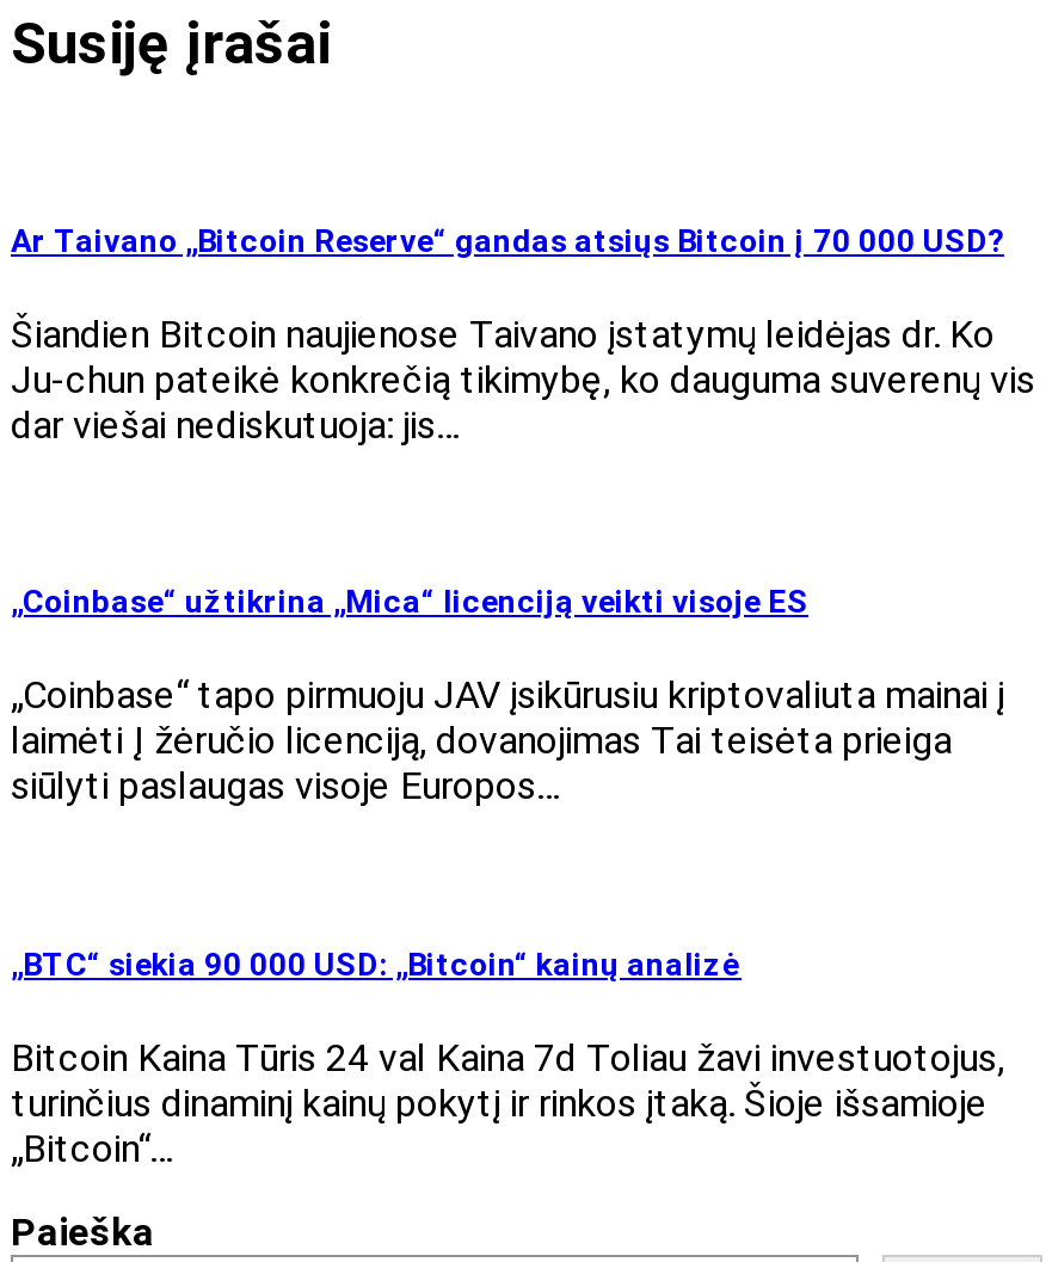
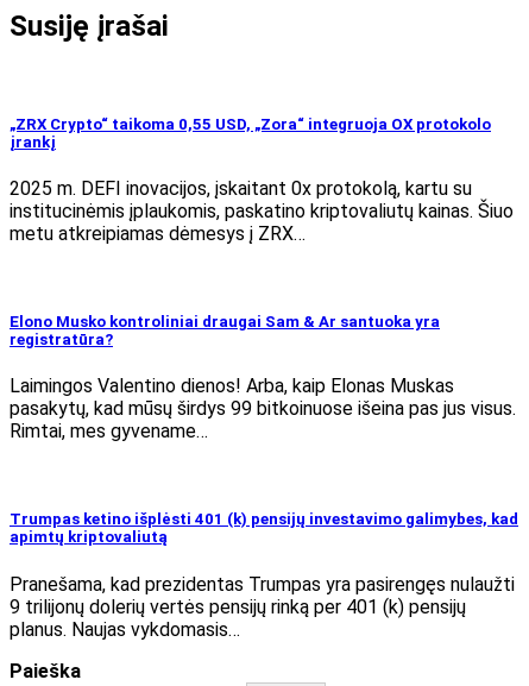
- Ar Taivano „Bitcoin Reserve“ gandas atsiųs Bitcoin į 70 000 USD?
+ „ZRX Crypto“ taikoma 0,55 USD, „Zora“ integruoja OX protokolo
+ įrankį

- Šiandien Bitcoin naujienose Taivano įstatymų leidėjas dr. Ko
- Ju-chun pateikė konkrečią tikimybę, ko dauguma suverenų vis
- dar viešai nediskutuoja: jis…
+ 2025 m. DEFI inovacijos, įskaitant 0x protokolą, kartu su
+ institucinėmis įplaukomis, paskatino kriptovaliutų kainas. Šiuo
+ metu atkreipiamas dėmesys į ZRX…

- „Coinbase“ užtikrina „Mica“ licenciją veikti visoje ES
+ Elono Musko kontroliniai draugai Sam & Ar santuoka yra
+ registratūra?

- „Coinbase“ tapo pirmuoju JAV įsikūrusiu kriptovaliuta mainai į
- laimėti Į žėručio licenciją, dovanojimas Tai teisėta prieiga
- siūlyti paslaugas visoje Europos…
+ Laimingos Valentino dienos! Arba, kaip Elonas Muskas
+ pasakytų, kad mūsų širdys 99 bitkoinuose išeina pas jus visus.
+ Rimtai, mes gyvename…

- „BTC“ siekia 90 000 USD: „Bitcoin“ kainų analizė
+ Trumpas ketino išplėsti 401 (k) pensijų investavimo galimybes, kad
+ apimtų kriptovaliutą

- Bitcoin Kaina Tūris 24 val Kaina 7d Toliau žavi investuotojus,
- turinčius dinaminį kainų pokytį ir rinkos įtaką. Šioje išsamioje
- „Bitcoin“…
+ Pranešama, kad prezidentas Trumpas yra pasirengęs nulaužti
+ 9 trilijonų dolerių vertės pensijų rinką per 401 (k) pensijų
+ planus. Naujas vykdomasis…
